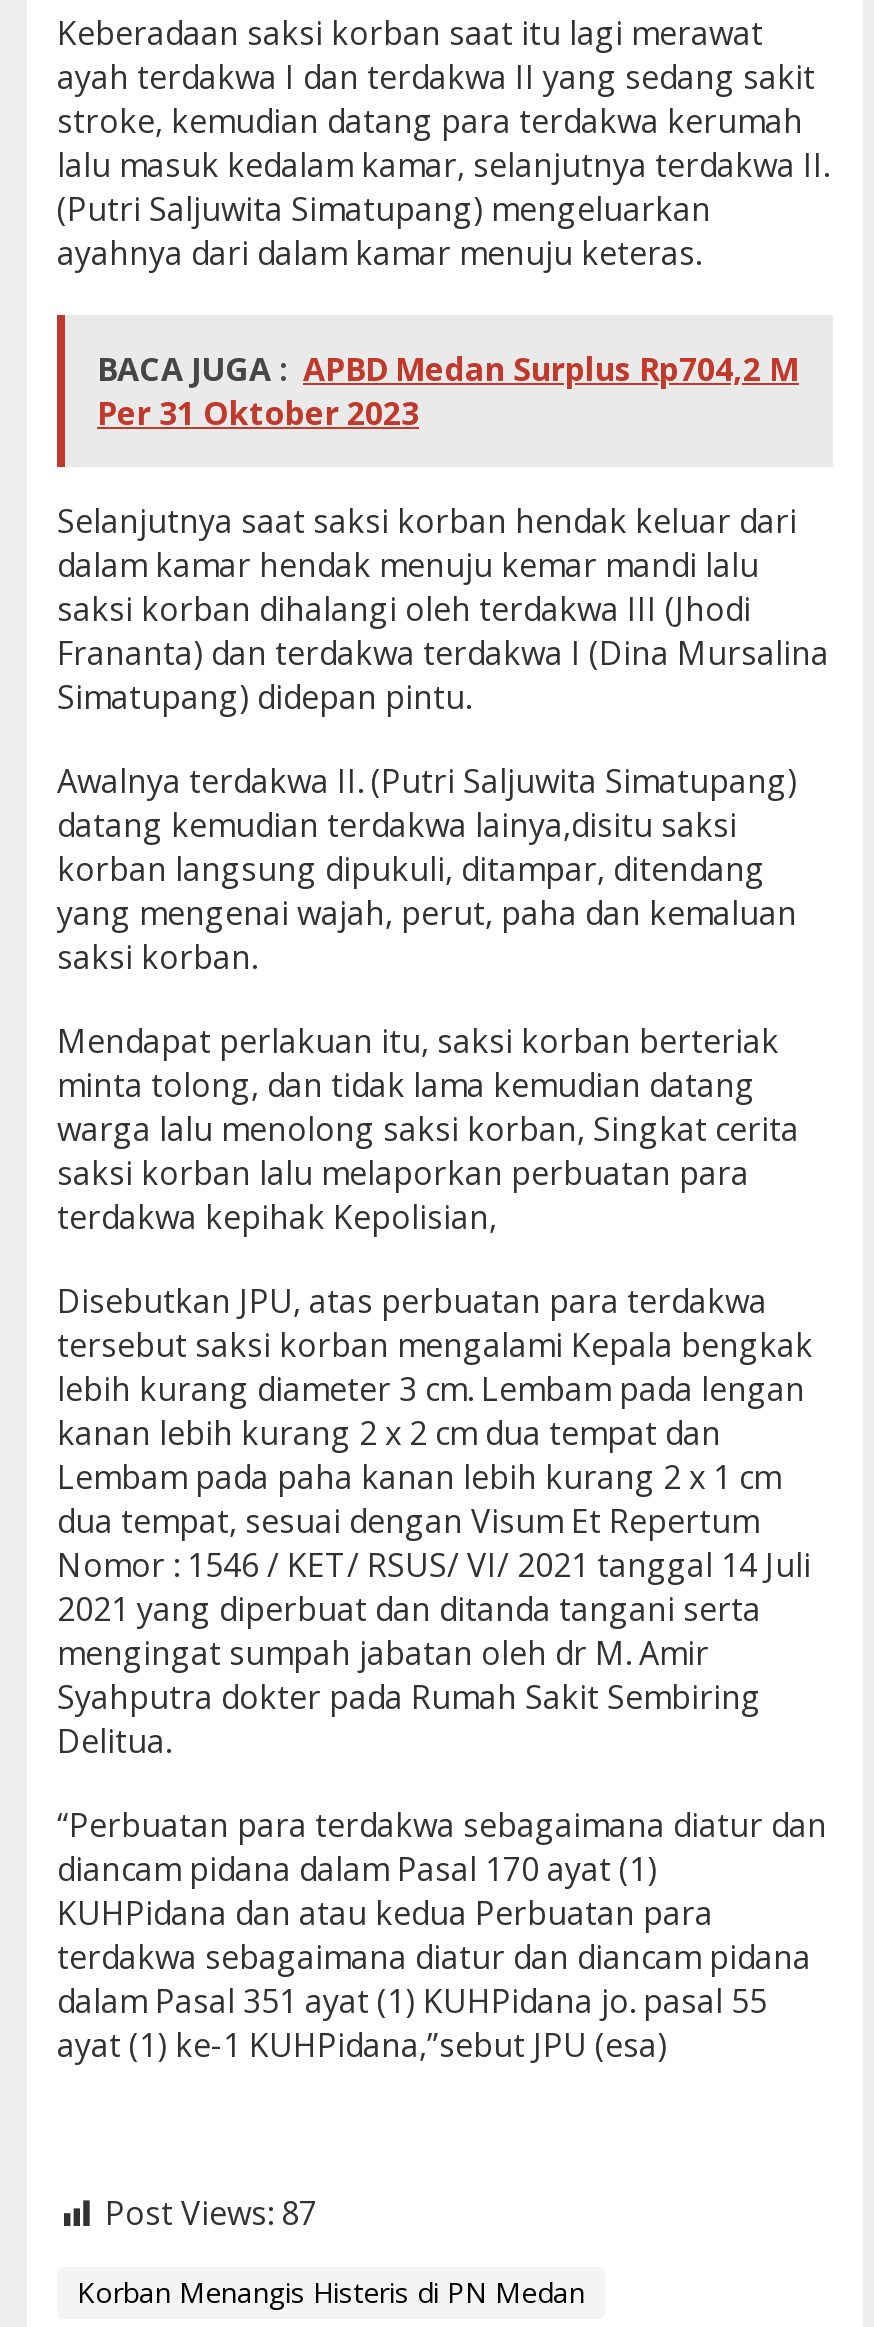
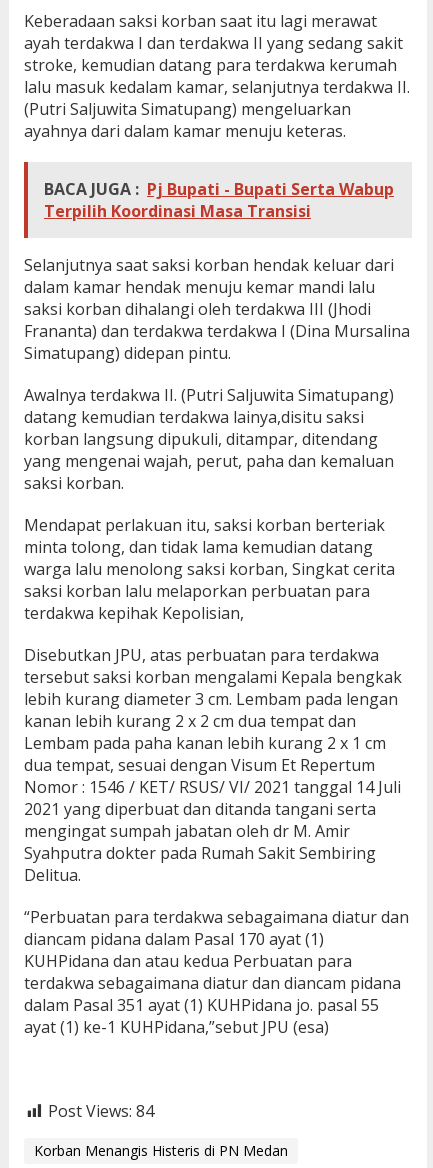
- BACA JUGA : APBD Medan Surplus Rp704,2 M
- Per 31 Oktober 2023
+ BACA JUGA : Pj Bupati - Bupati Serta Wabup
+ Terpilih Koordinasi Masa Transisi

- Post Views: 87
+ Post Views: 84
